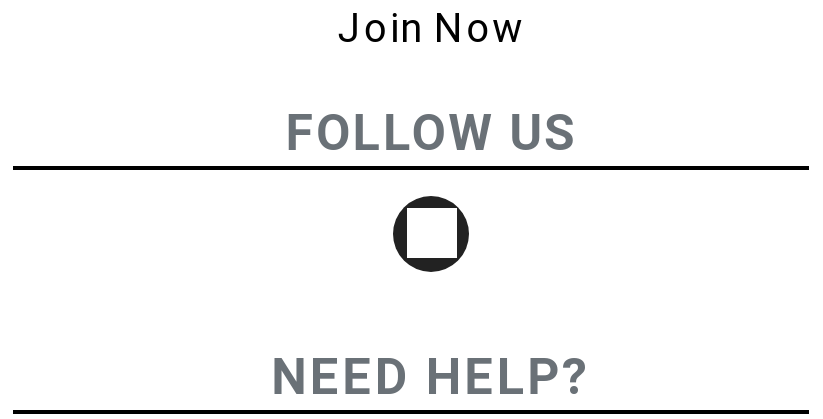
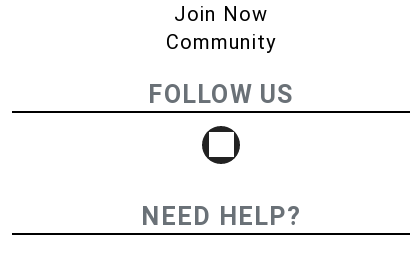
+ Community
